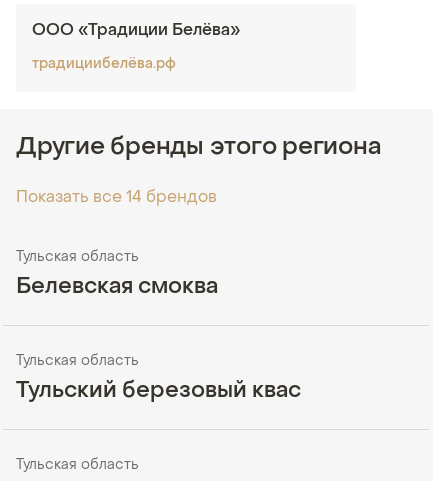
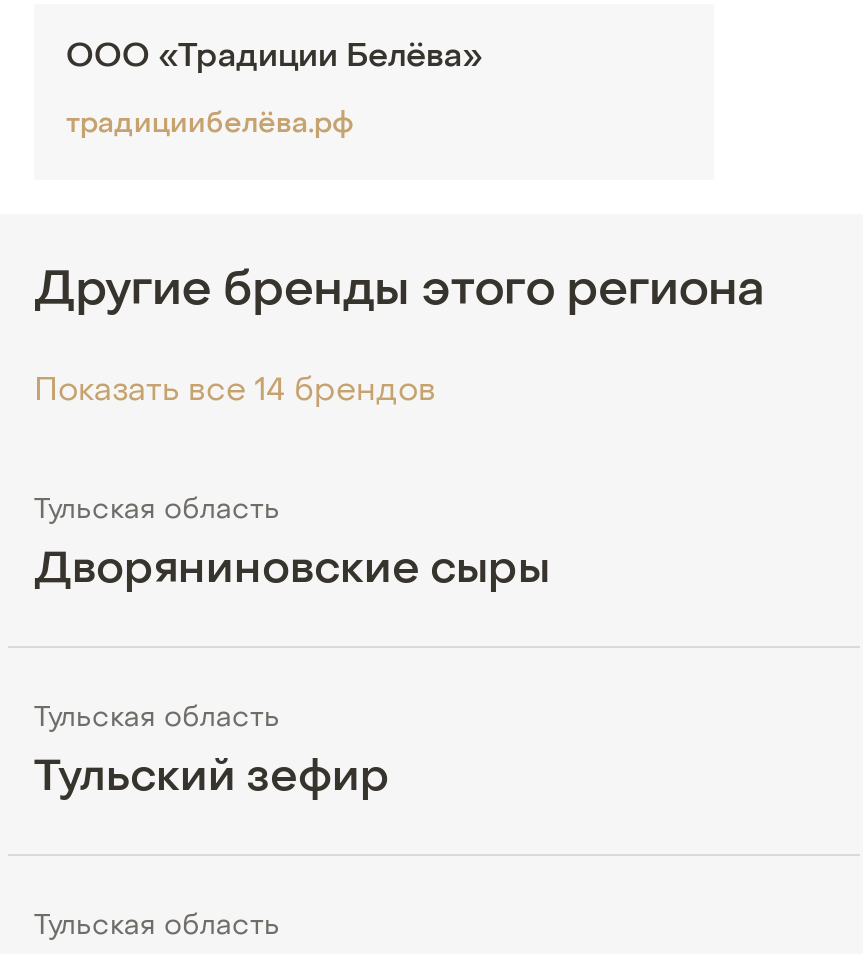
- Белевская смоква
+ Дворяниновские сыры

- Тульский березовый квас
+ Тульский зефир
